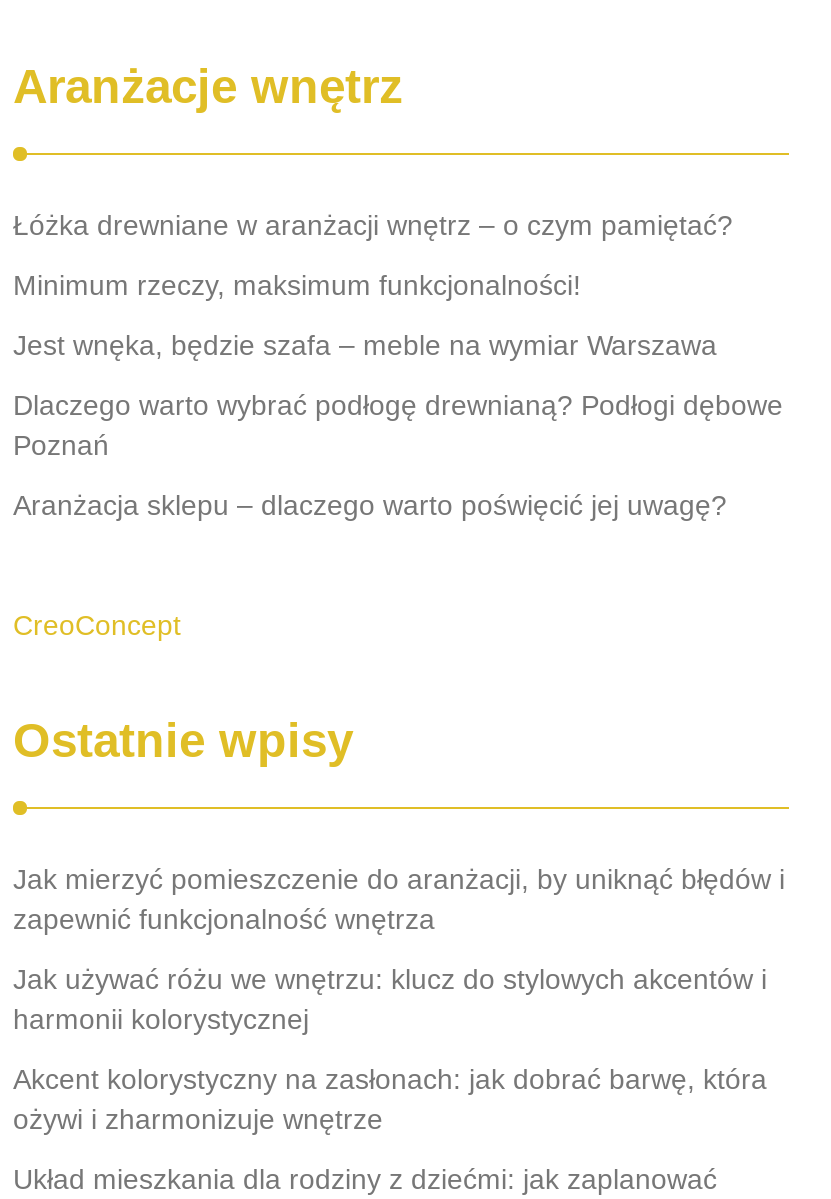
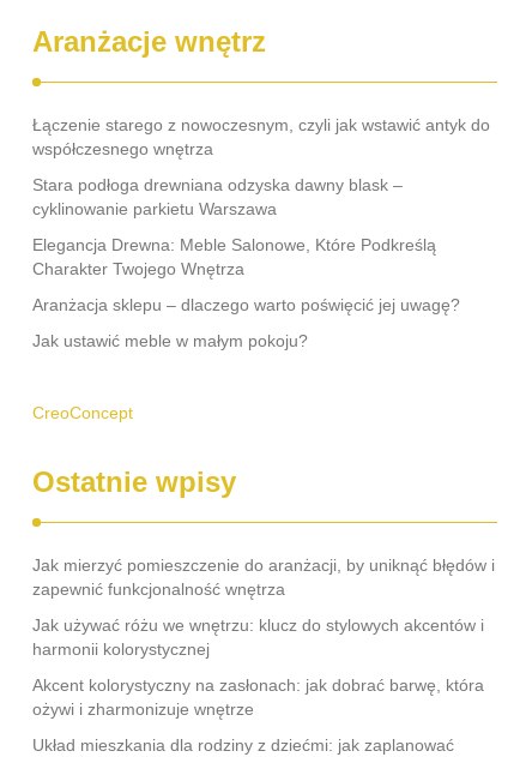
- Łóżka drewniane w aranżacji wnętrz – o czym pamiętać?
- Minimum rzeczy, maksimum funkcjonalności!
- Jest wnęka, będzie szafa – meble na wymiar Warszawa
- Dlaczego warto wybrać podłogę drewnianą? Podłogi dębowe
- Poznań
+ Łączenie starego z nowoczesnym, czyli jak wstawić antyk do
+ współczesnego wnętrza
+ Stara podłoga drewniana odzyska dawny blask –
+ cyklinowanie parkietu Warszawa
+ Elegancja Drewna: Meble Salonowe, Które Podkreślą
+ Charakter Twojego Wnętrza

+ Jak ustawić meble w małym pokoju?
